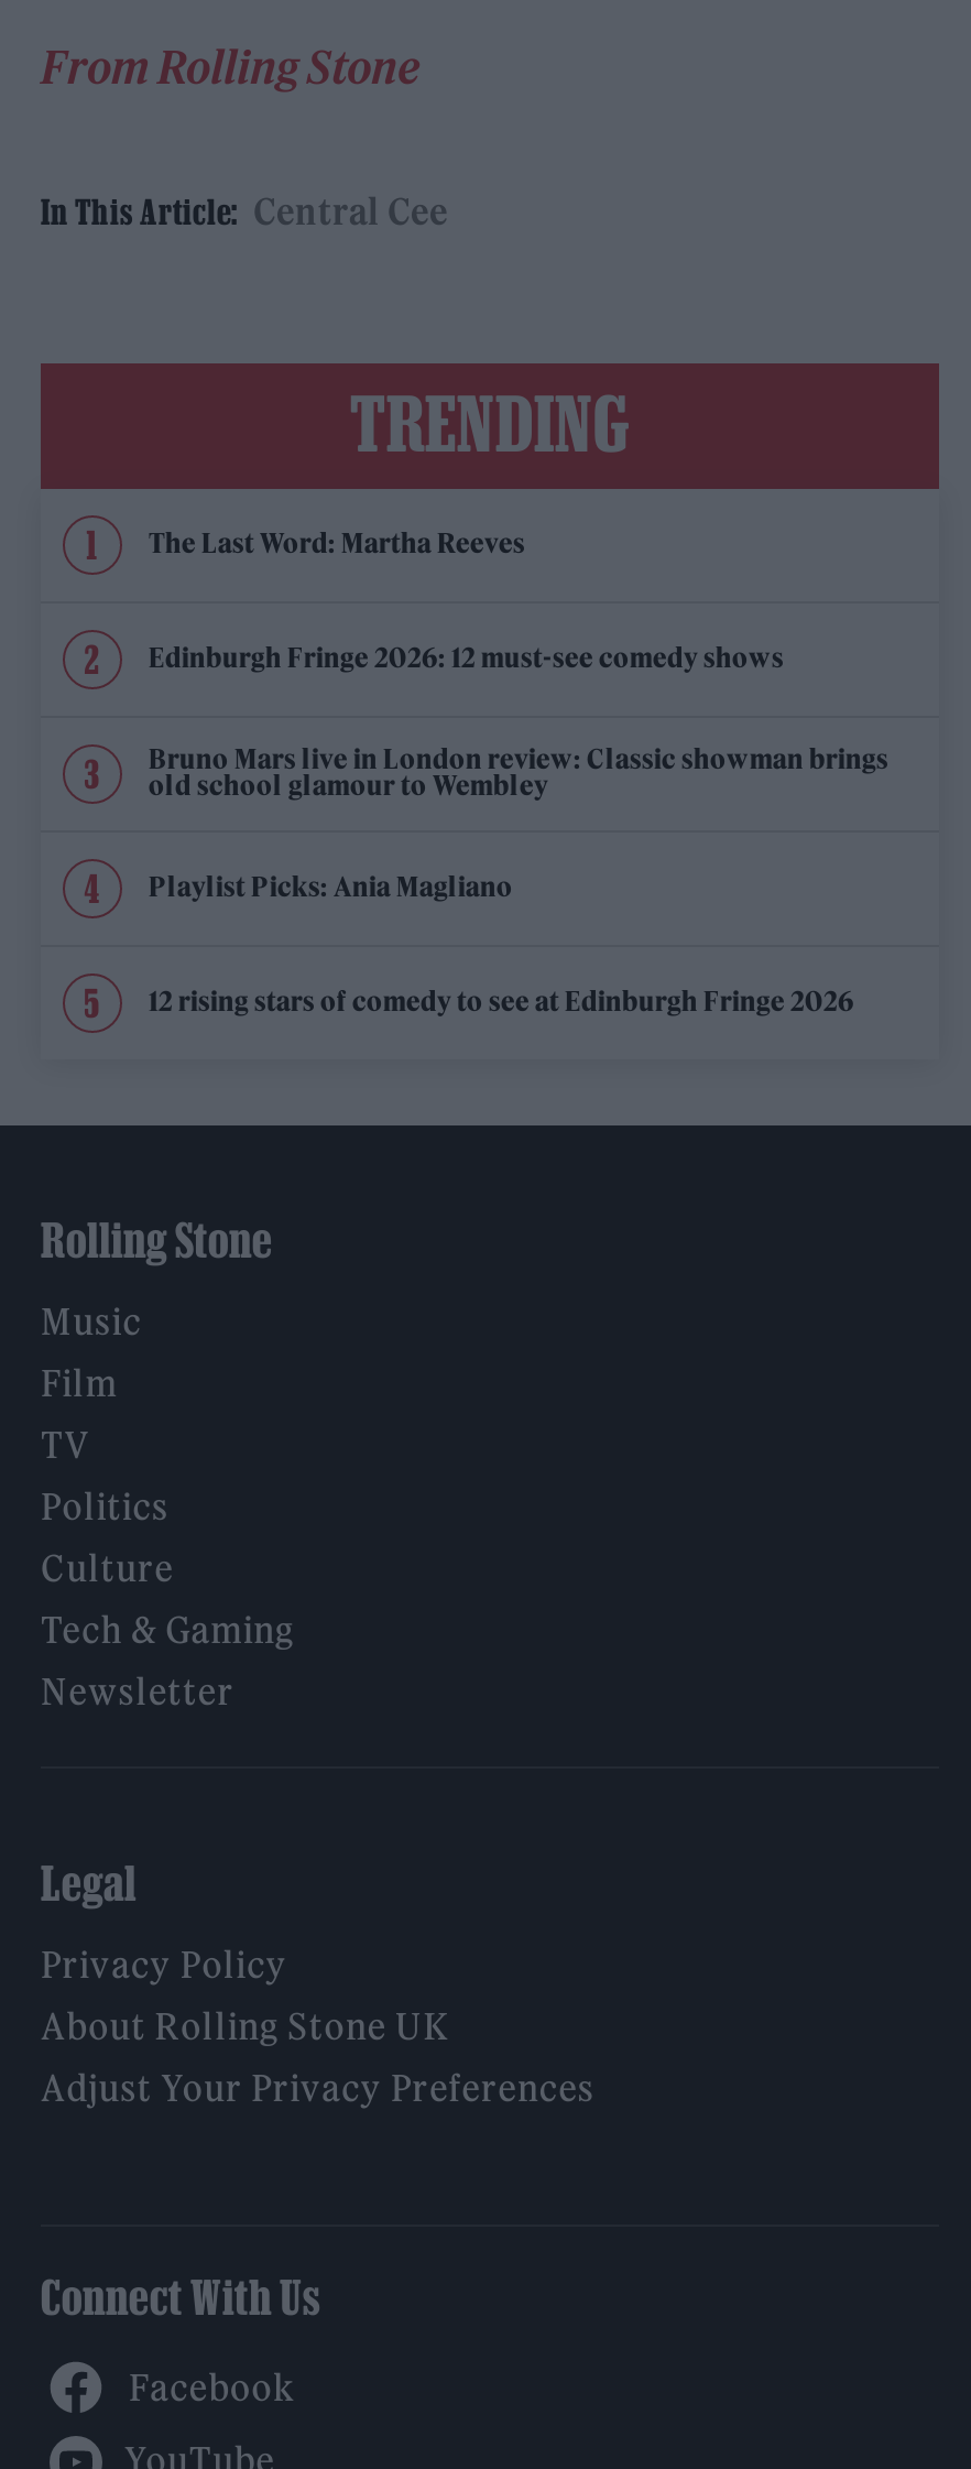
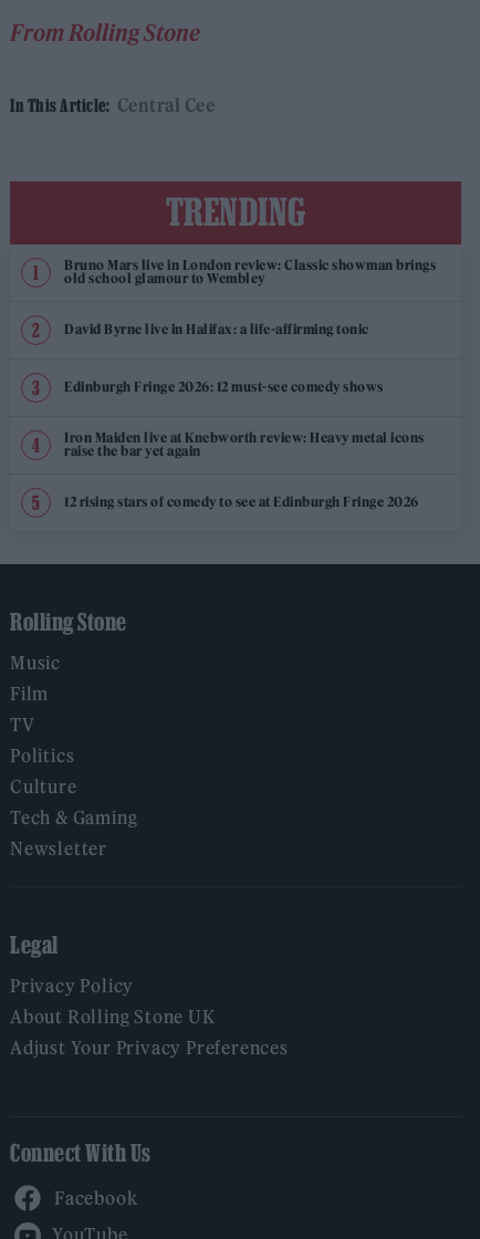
- The Last Word: Martha Reeves

moved down: Edinburgh Fringe 2026: 12 must-see comedy shows

moved up: Bruno Mars live in London review: Classic showman brings | old school glamour to Wembley

- Playlist Picks: Ania Magliano
+ David Byrne live in Halifax: a life-affirming tonic
+ Iron Maiden live at Knebworth review: Heavy metal icons
+ raise the bar yet again
